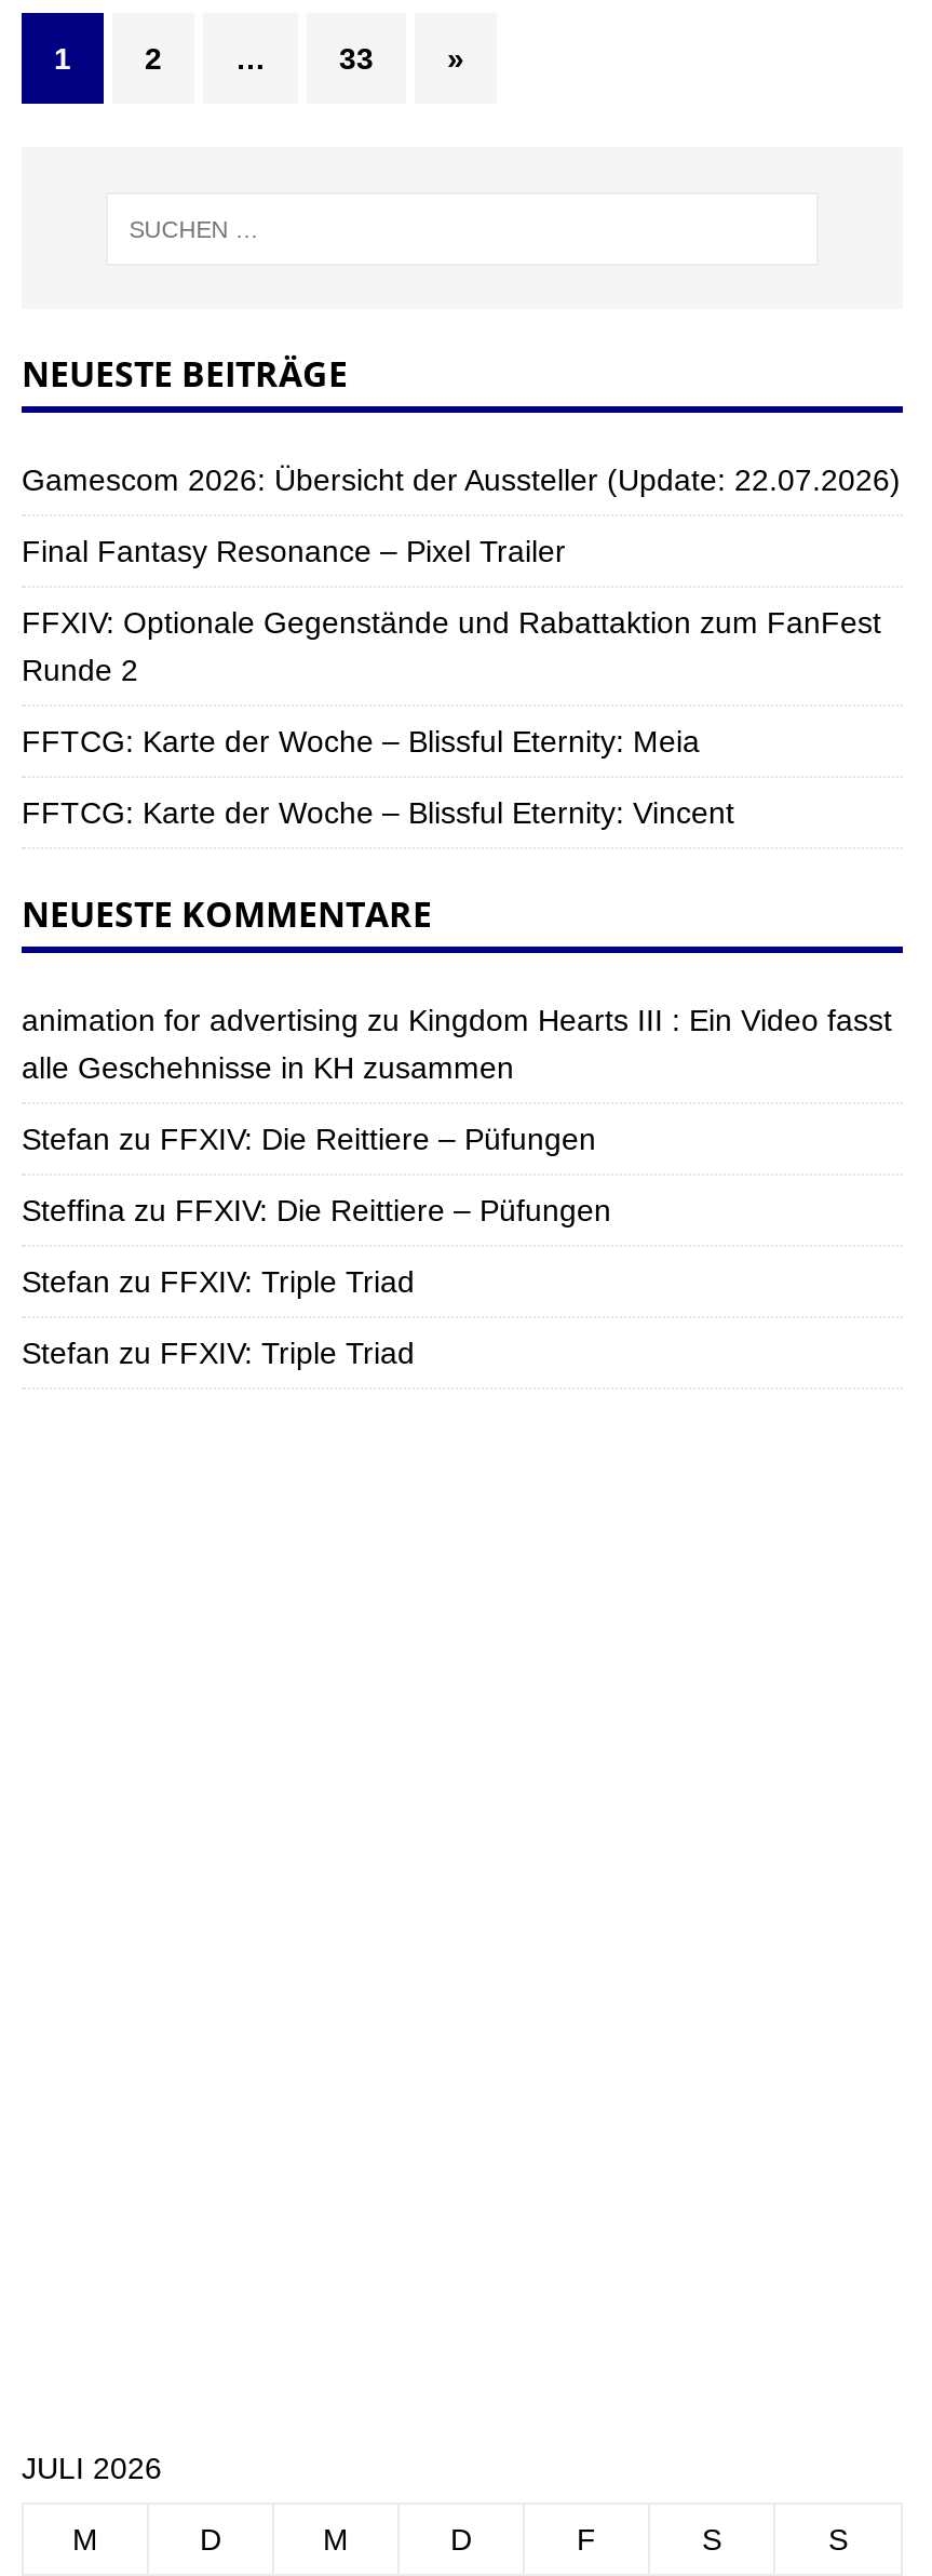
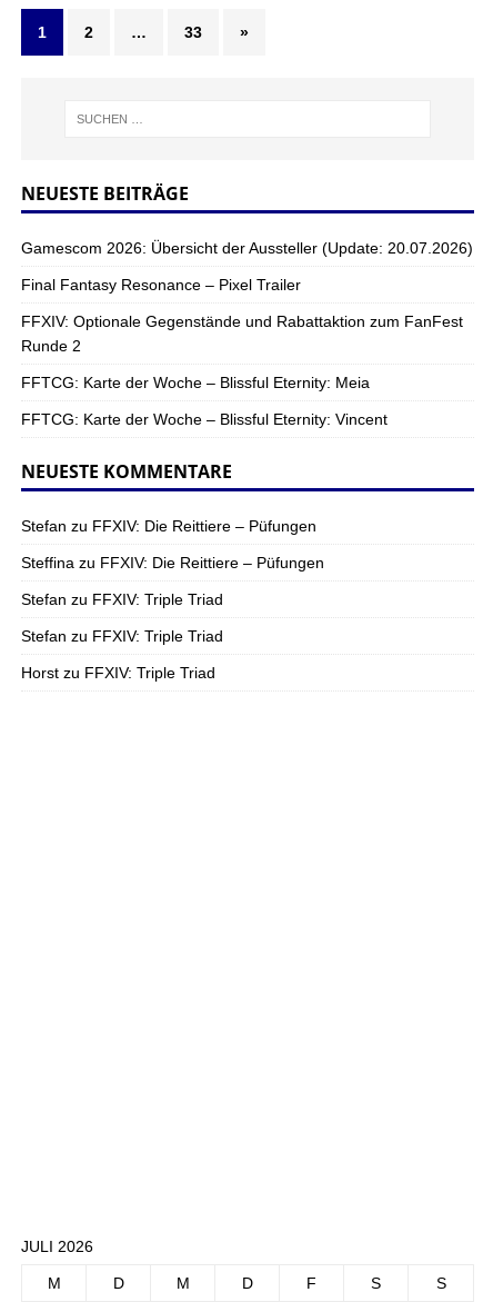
- Gamescom 2026: Übersicht der Aussteller (Update: 22.07.2026)
+ Gamescom 2026: Übersicht der Aussteller (Update: 20.07.2026)

- animation for advertising zu Kingdom Hearts III : Ein Video fasst
- alle Geschehnisse in KH zusammen

moved up: Stefan zu FFXIV: Die Reittiere – Püfungen | Steffina zu FFXIV: Die Reittiere – Püfungen | Stefan zu FFXIV: Triple Triad | Stefan zu FFXIV: Triple Triad

+ Horst zu FFXIV: Triple Triad
